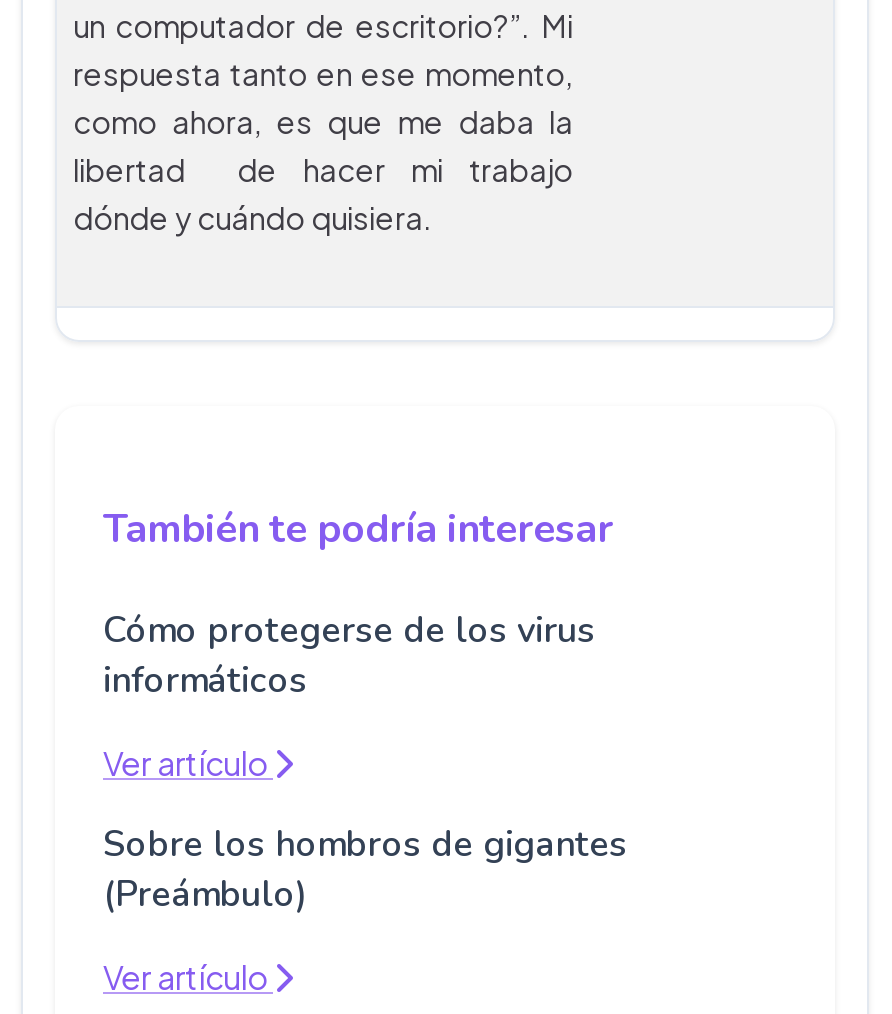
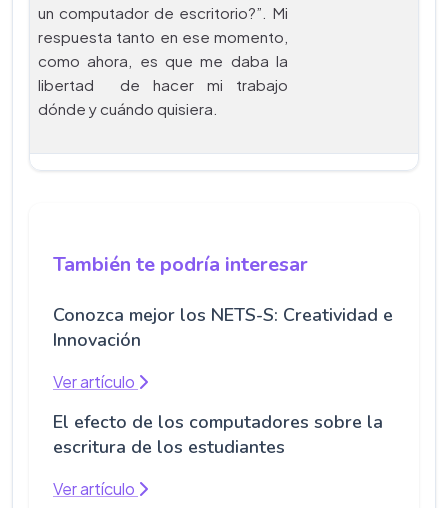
- Cómo protegerse de los virus
- informáticos
+ Conozca mejor los NETS-S: Creatividad e
+ Innovación

- Sobre los hombros de gigantes
- (Preámbulo)
+ El efecto de los computadores sobre la
+ escritura de los estudiantes
